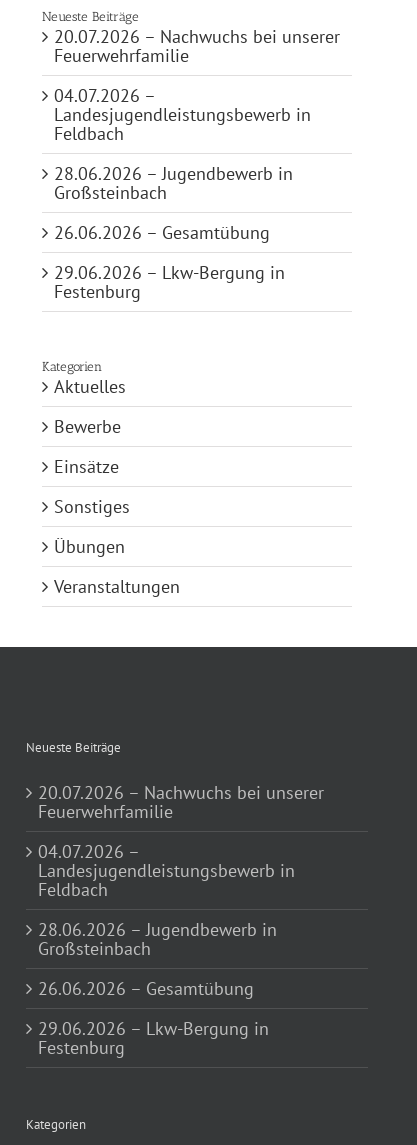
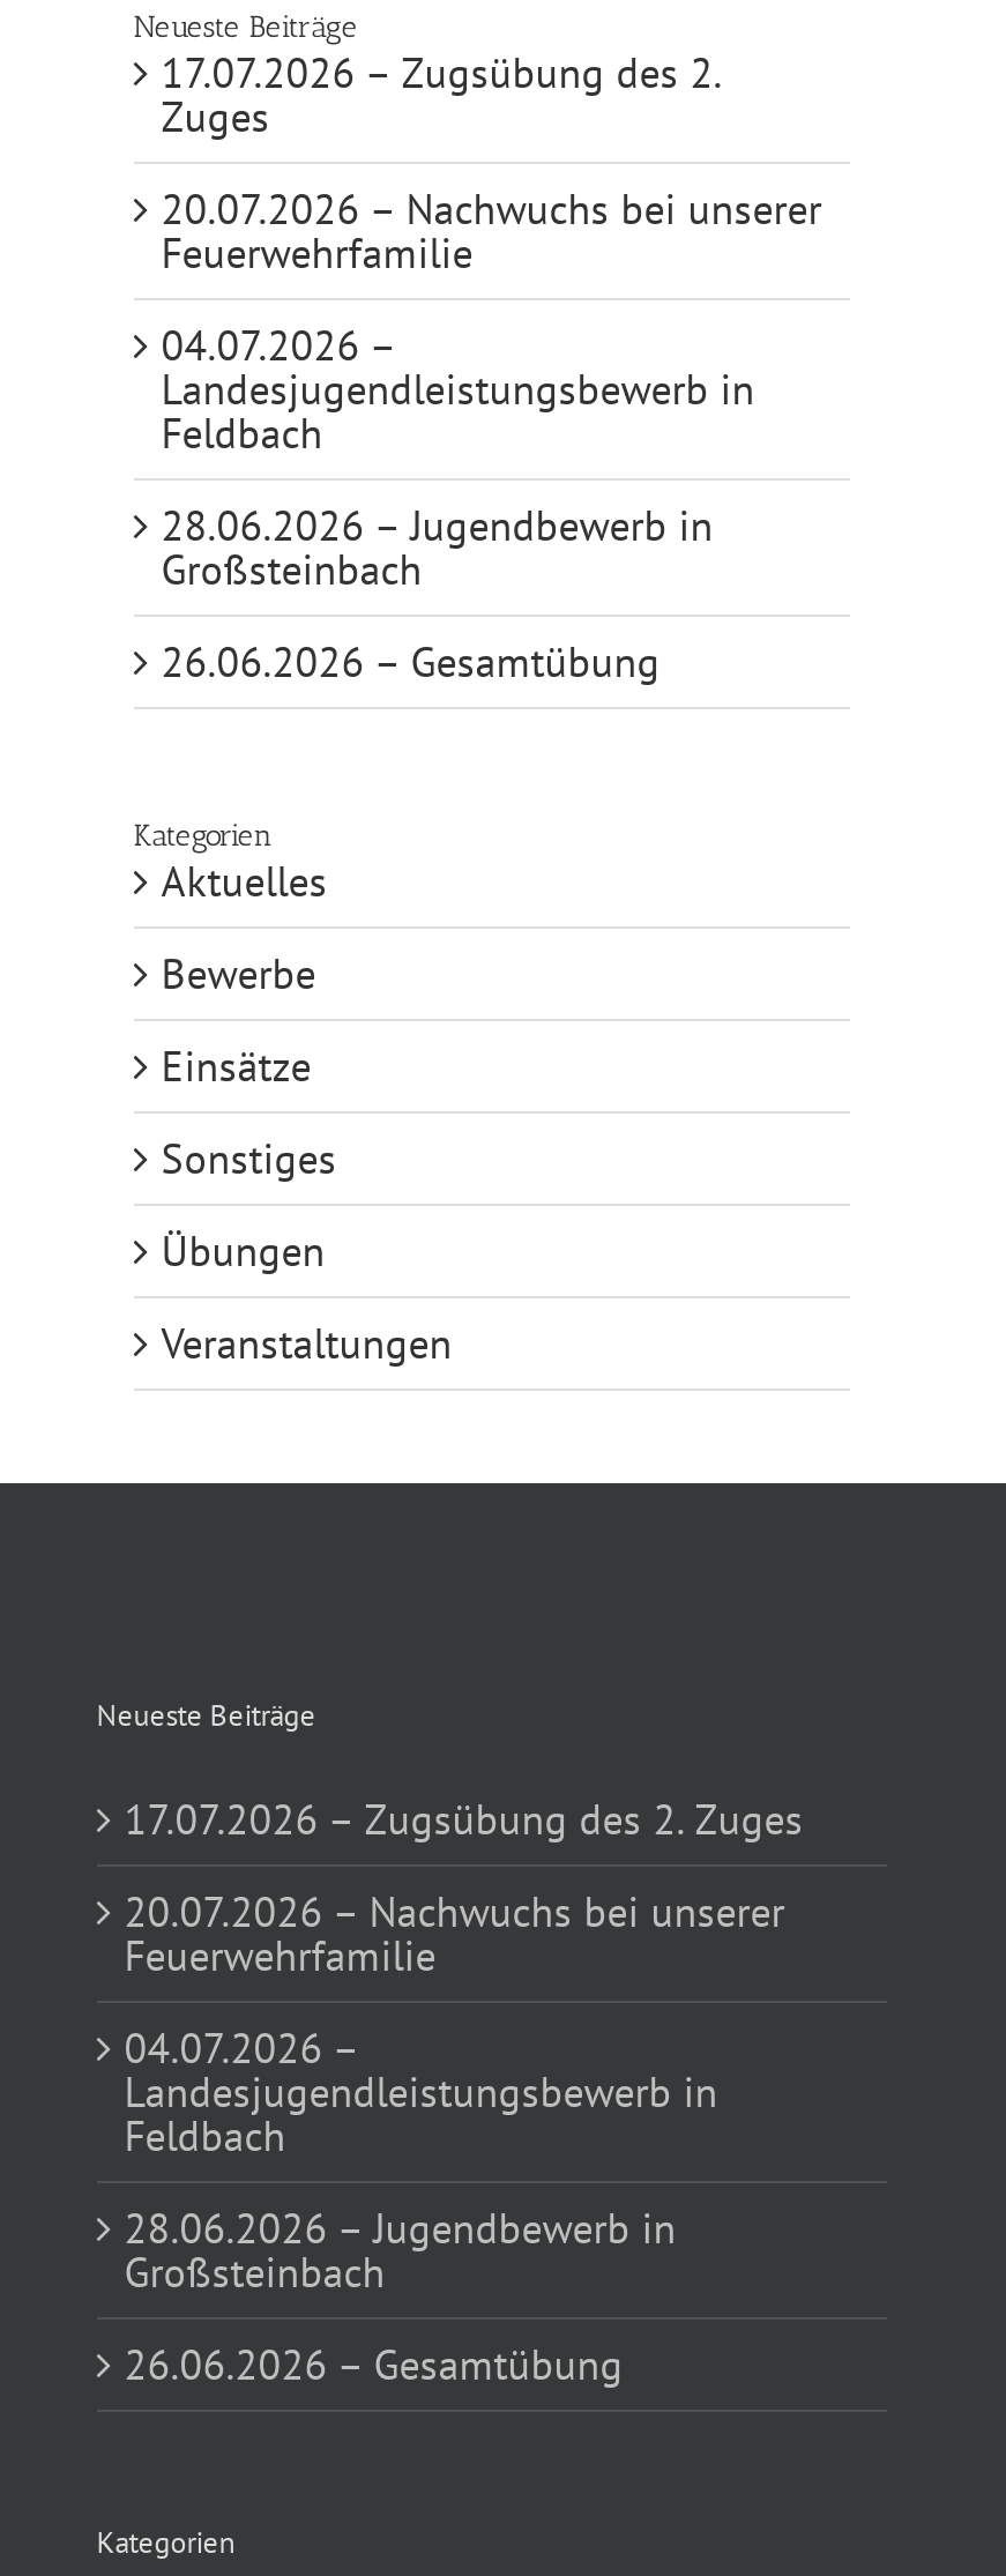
+ 17.07.2026 – Zugsübung des 2.
+ Zuges

moved down: 20.07.2026 – Nachwuchs bei unserer | Feuerwehrfamilie | 04.07.2026 – | Landesjugendleistungsbewerb in | Feldbach | 28.06.2026 – Jugendbewerb in | Großsteinbach | 26.06.2026 – Gesamtübung

- 29.06.2026 – Lkw-Bergung in
- Festenburg

+ 17.07.2026 – Zugsübung des 2. Zuges

moved down: 20.07.2026 – Nachwuchs bei unserer | Feuerwehrfamilie | 04.07.2026 – | Landesjugendleistungsbewerb in | Feldbach | 28.06.2026 – Jugendbewerb in | Großsteinbach | 26.06.2026 – Gesamtübung

- 29.06.2026 – Lkw-Bergung in
- Festenburg
